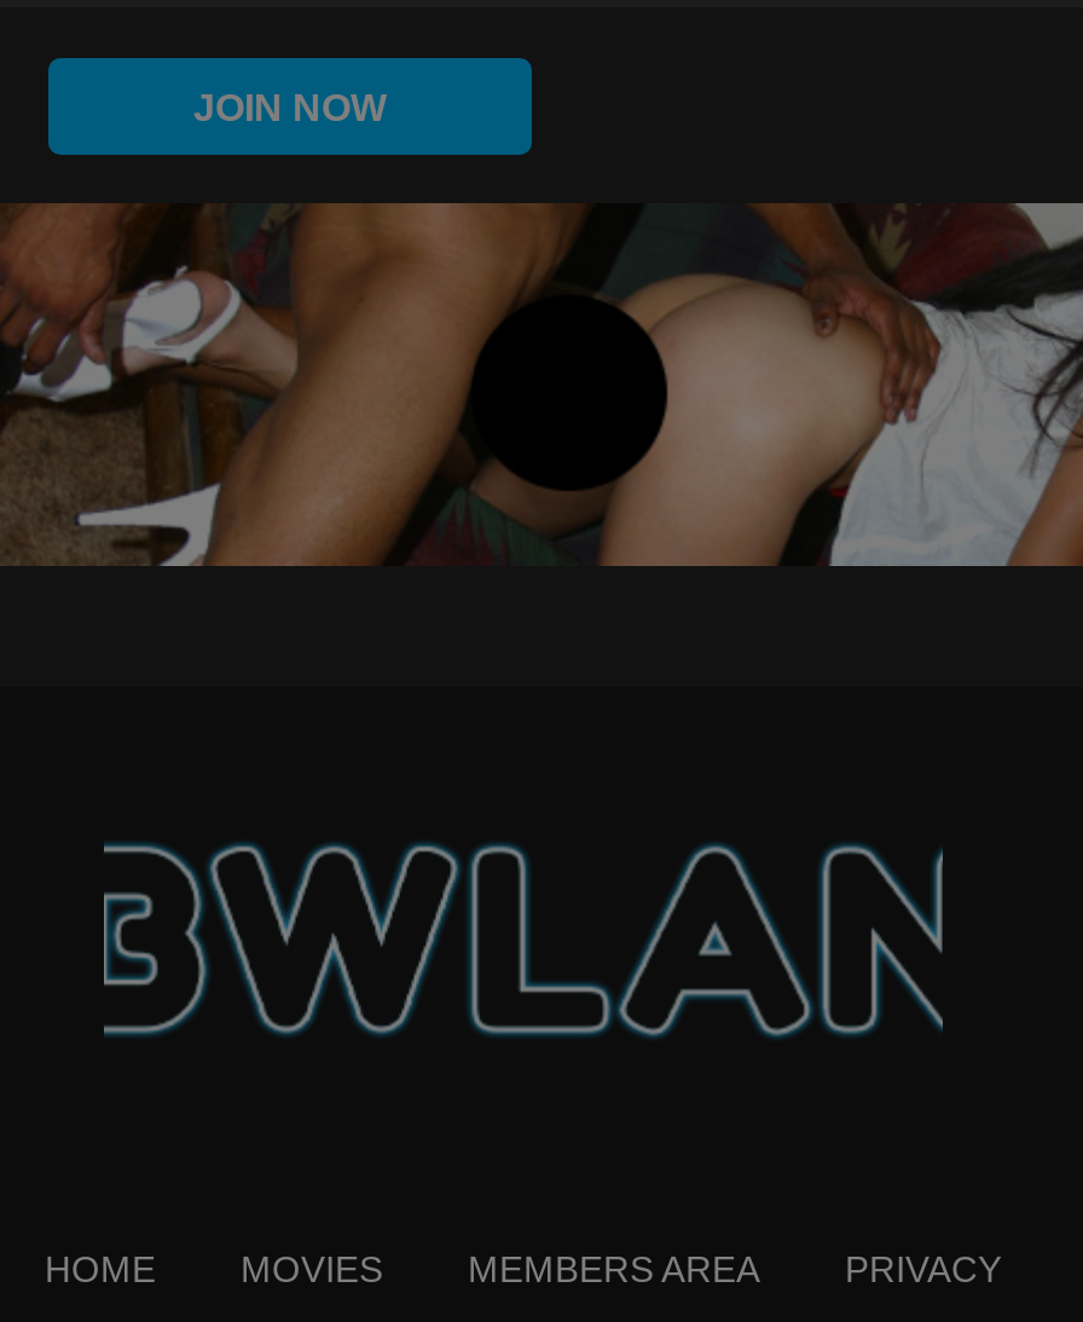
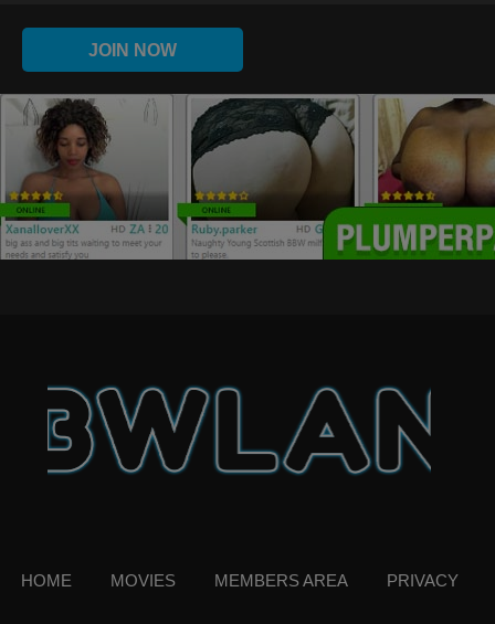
- [image]
+ [image]
